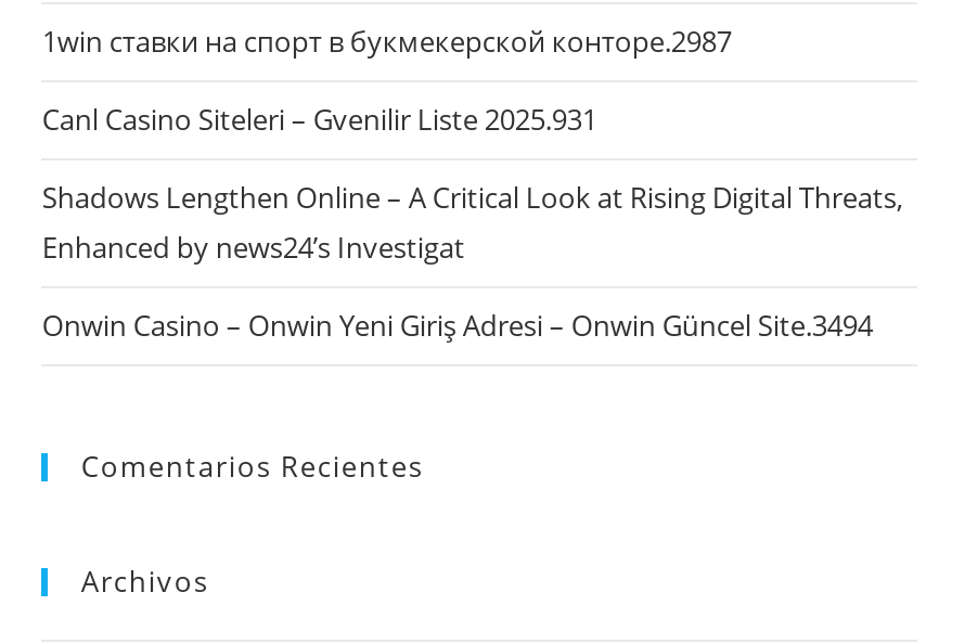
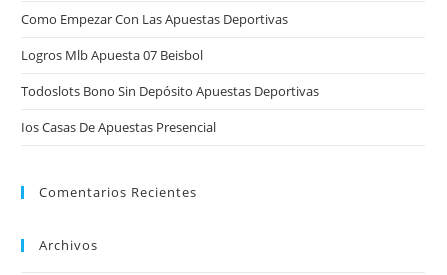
- 1win ставки на спорт в букмекерской конторе.2987
+ Como Empezar Con Las Apuestas Deportivas

- Canl Casino Siteleri – Gvenilir Liste 2025.931
+ Logros Mlb Apuesta 07 Beisbol

- Shadows Lengthen Online – A Critical Look at Rising Digital Threats,
- Enhanced by news24’s Investigat
+ Todoslots Bono Sin Depósito Apuestas Deportivas

- Onwin Casino – Onwin Yeni Giriş Adresi – Onwin Güncel Site.3494
+ Ios Casas De Apuestas Presencial
